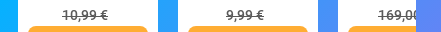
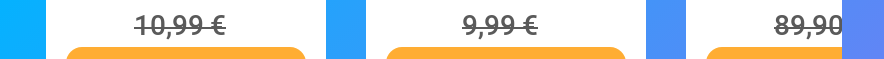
- 169,00 €
+ 89,90 €
